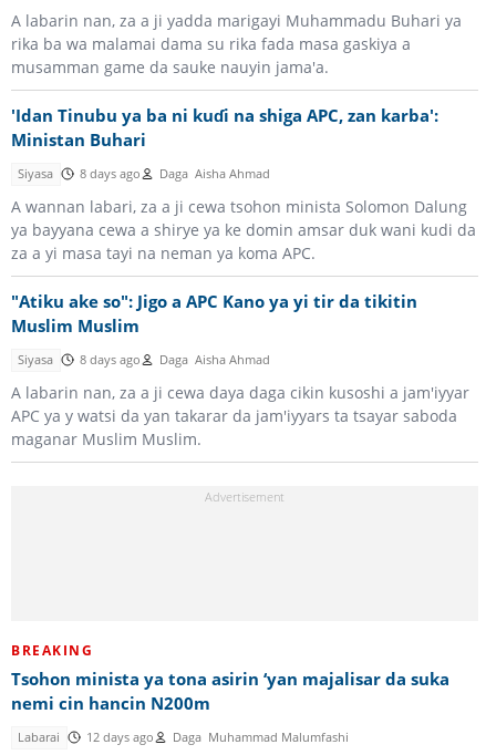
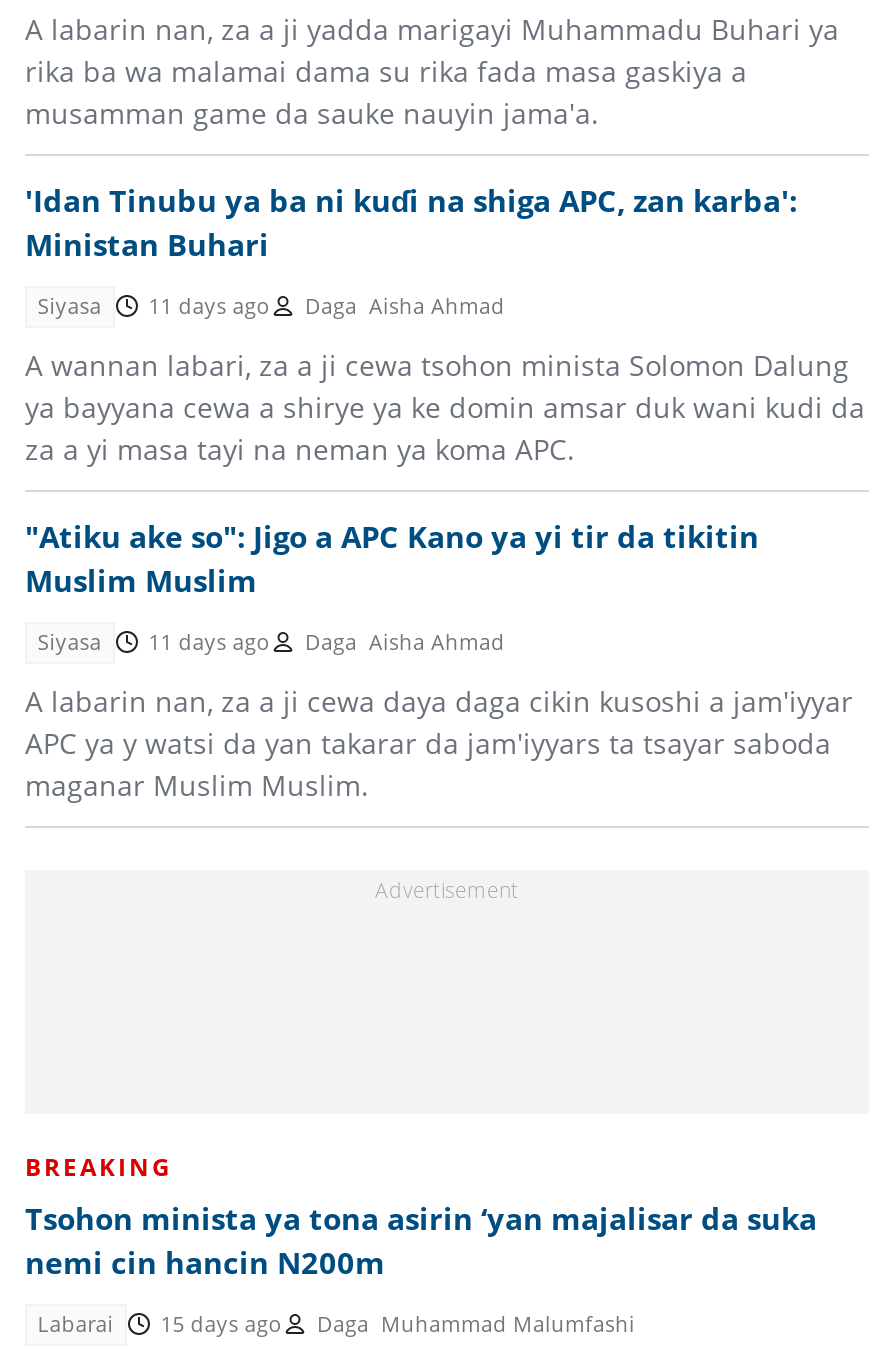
- Siyasa 8 days ago Daga Aisha Ahmad
+ Siyasa 11 days ago Daga Aisha Ahmad

- Siyasa 8 days ago Daga Aisha Ahmad
+ Siyasa 11 days ago Daga Aisha Ahmad

- Labarai 12 days ago Daga Muhammad Malumfashi
+ Labarai 15 days ago Daga Muhammad Malumfashi
